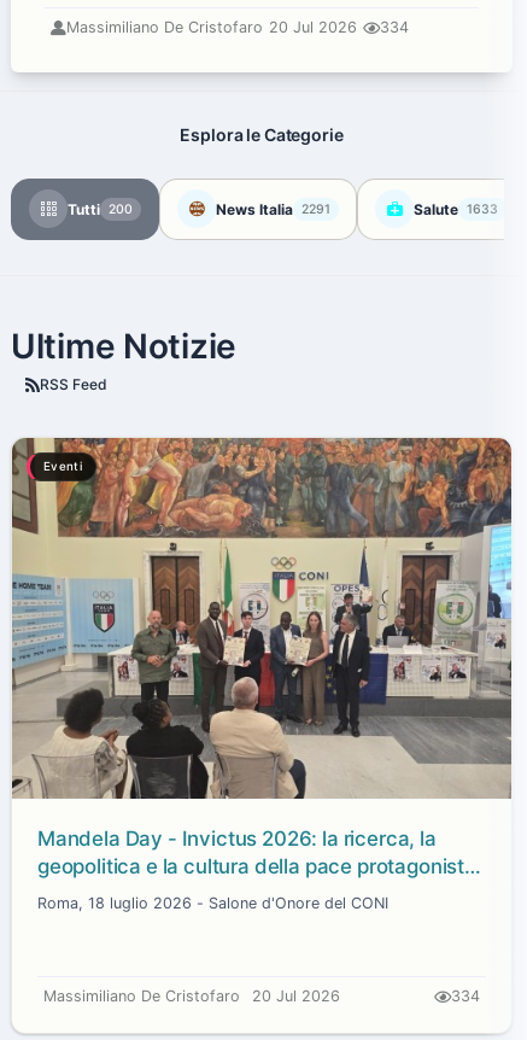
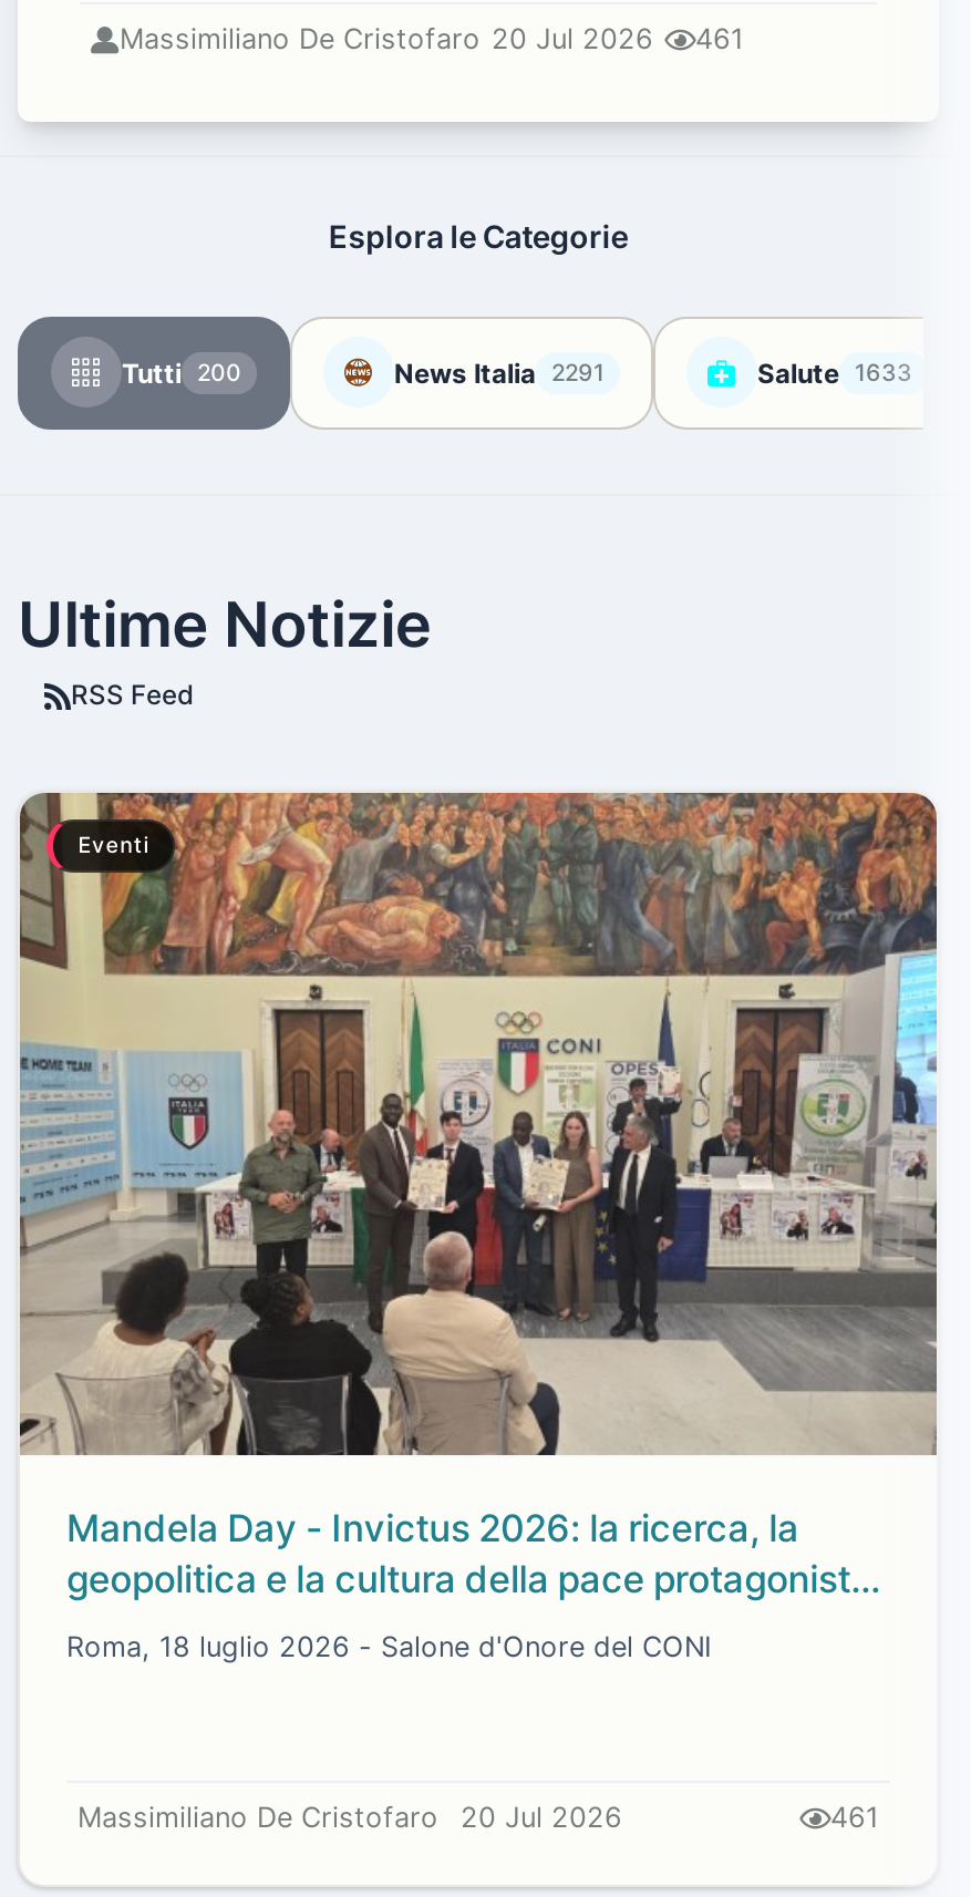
- Massimiliano De Cristofaro 20 Jul 2026 334
+ Massimiliano De Cristofaro 20 Jul 2026 461

- 334
+ 461
